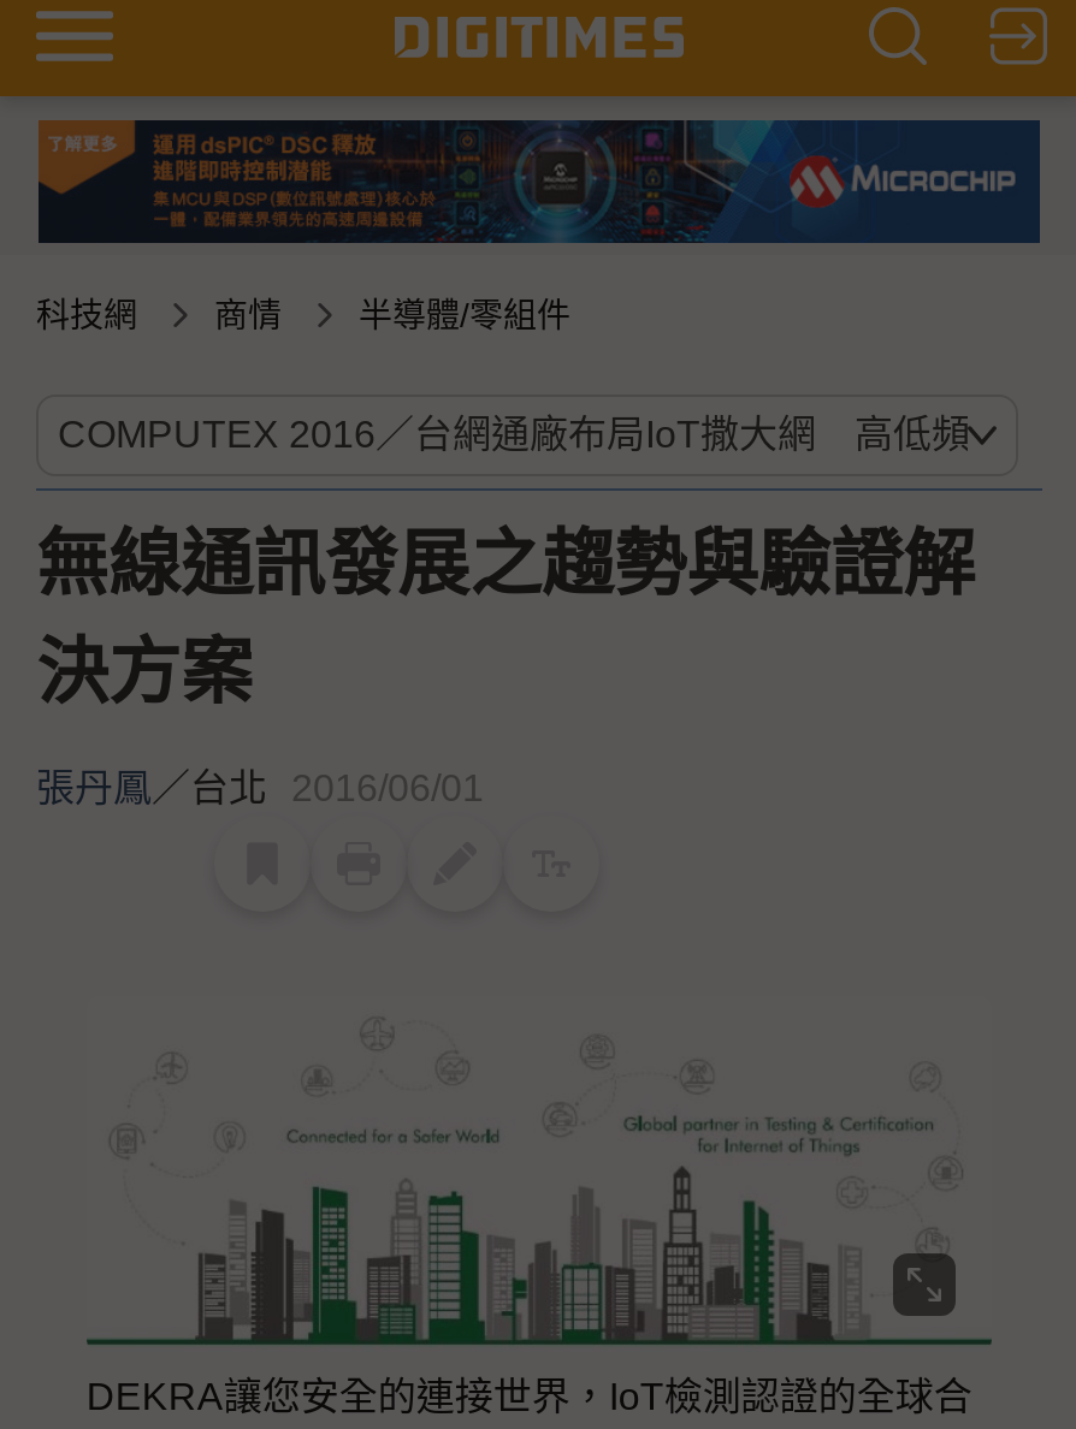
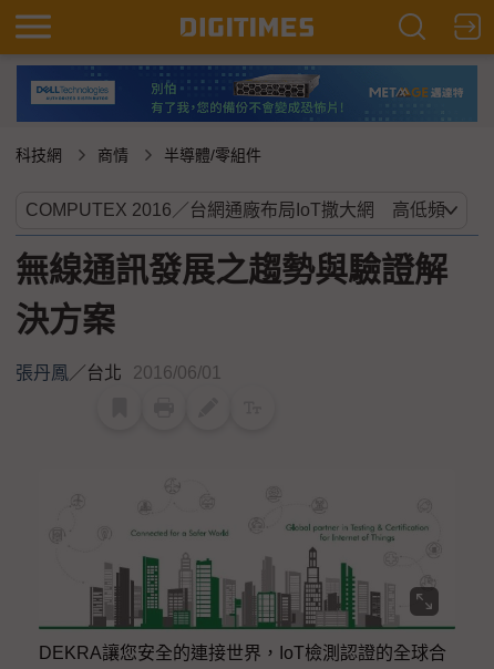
- [image]
+ [image]
